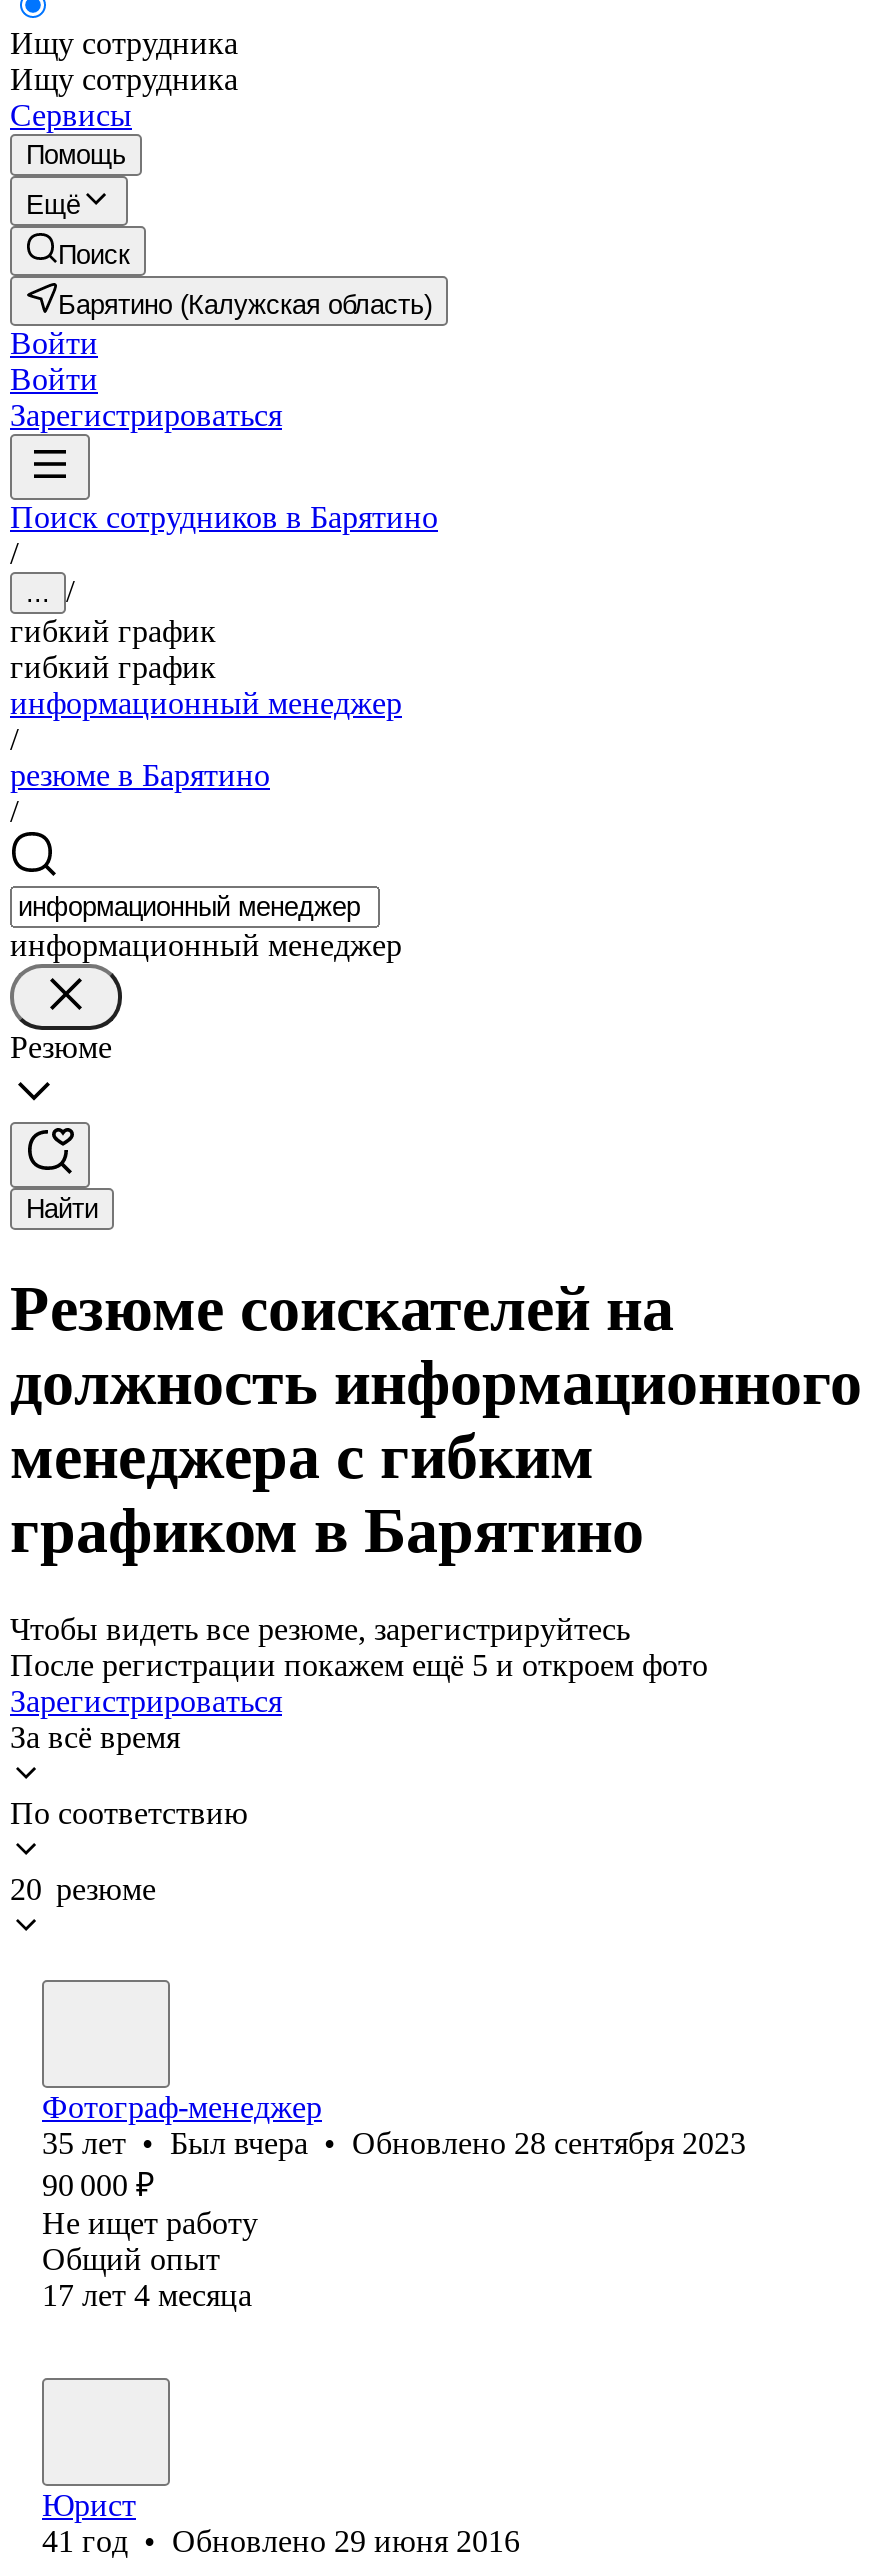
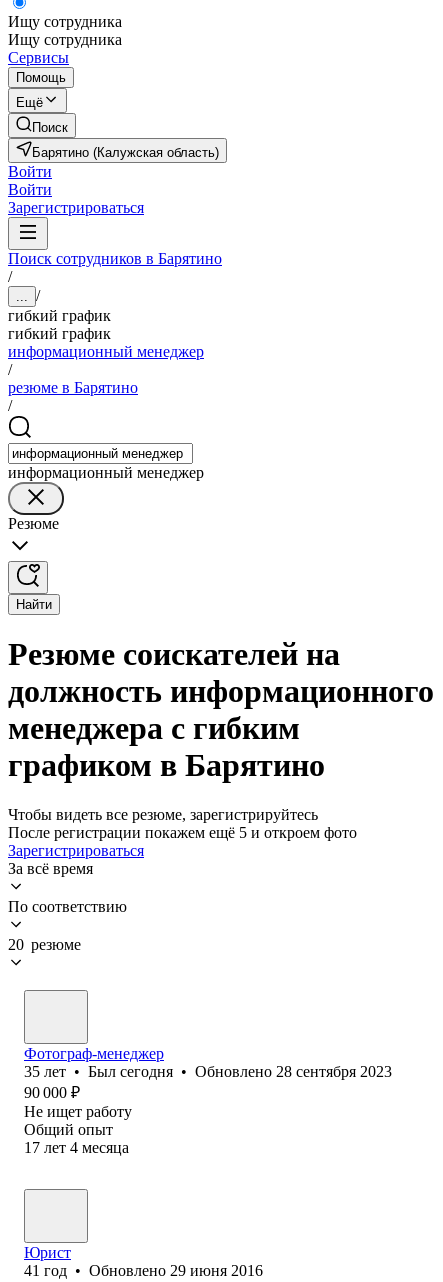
- 35 лет • Был вчера • Обновлено 28 сентября 2023
+ 35 лет • Был сегодня • Обновлено 28 сентября 2023
